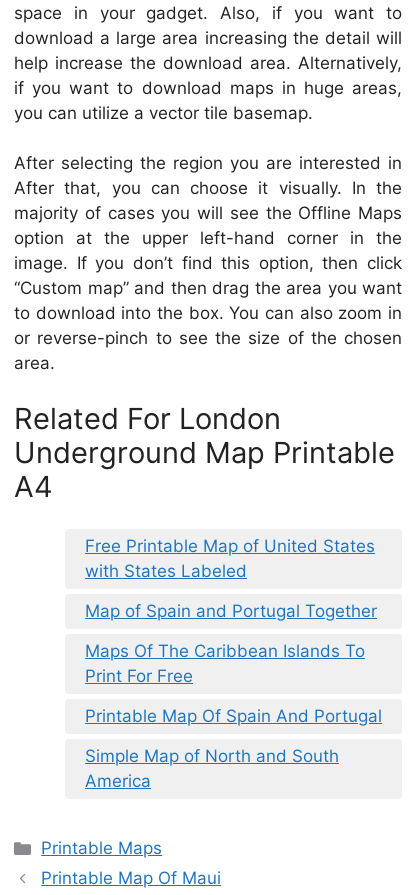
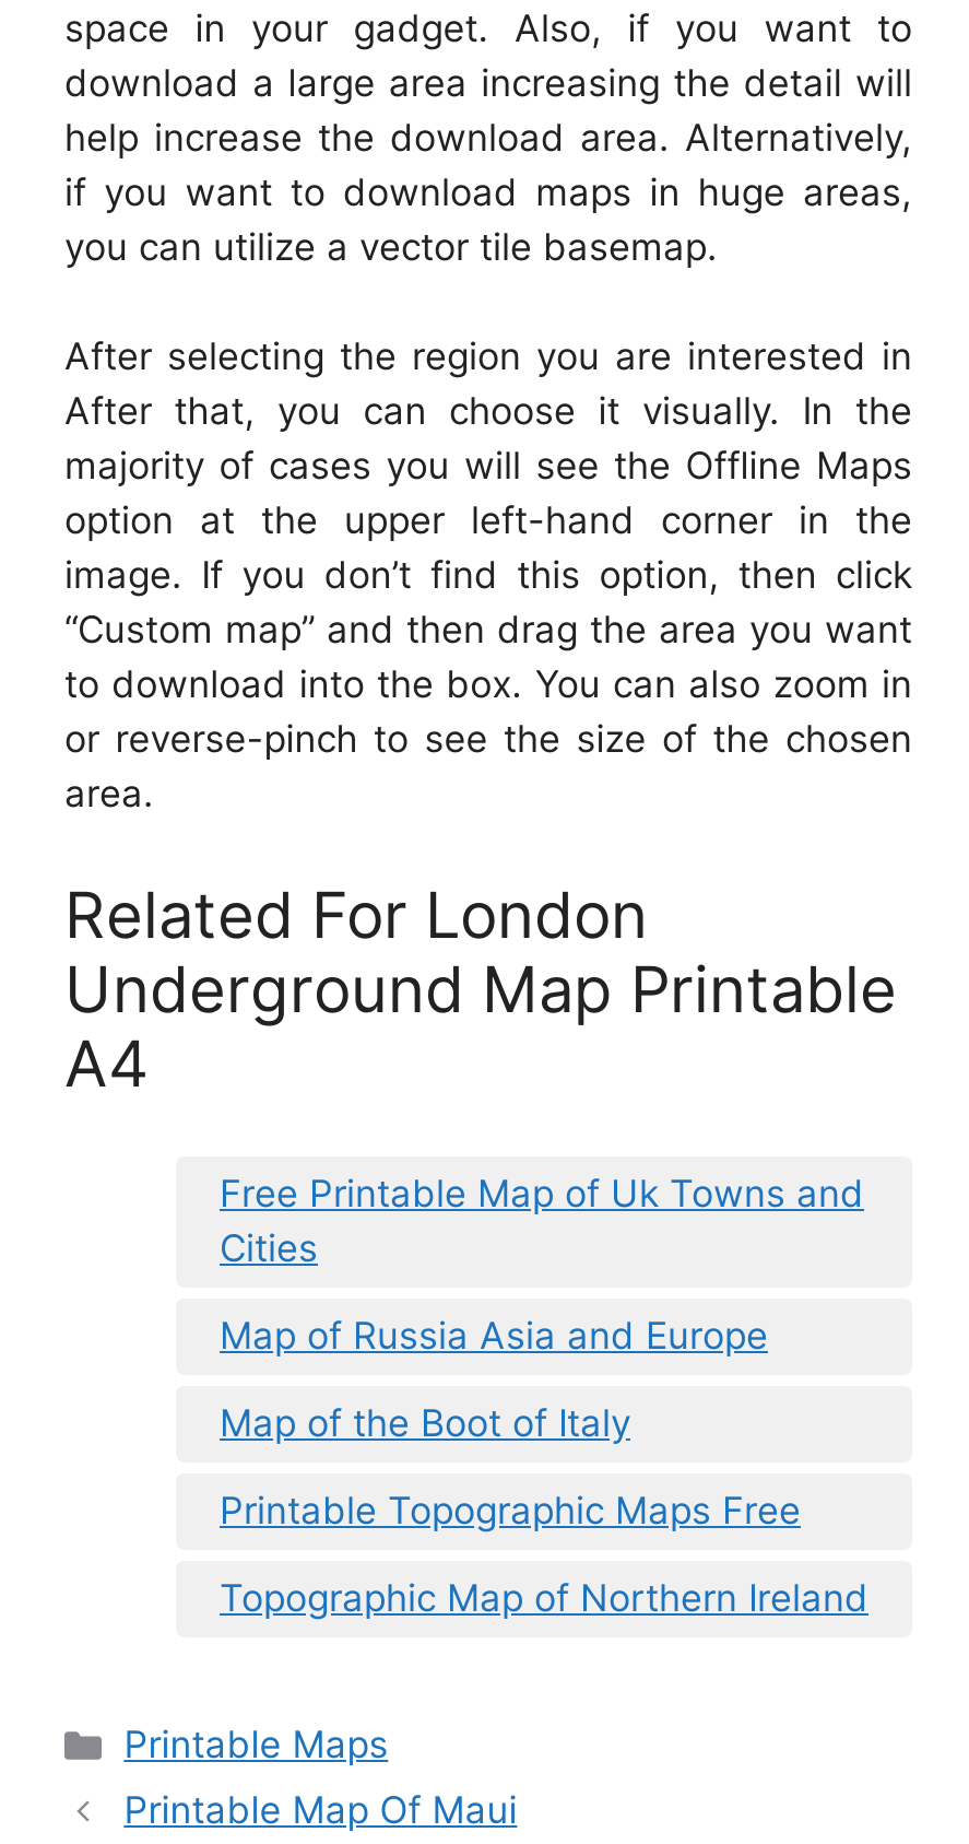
- Free Printable Map of United States
- with States Labeled
+ Free Printable Map of Uk Towns and
+ Cities

- Map of Spain and Portugal Together
+ Map of Russia Asia and Europe

- Maps Of The Caribbean Islands To
- Print For Free
+ Map of the Boot of Italy

- Printable Map Of Spain And Portugal
+ Printable Topographic Maps Free

- Simple Map of North and South
- America
+ Topographic Map of Northern Ireland
